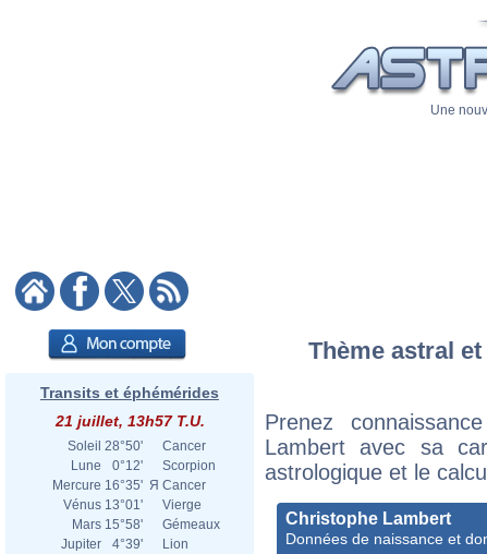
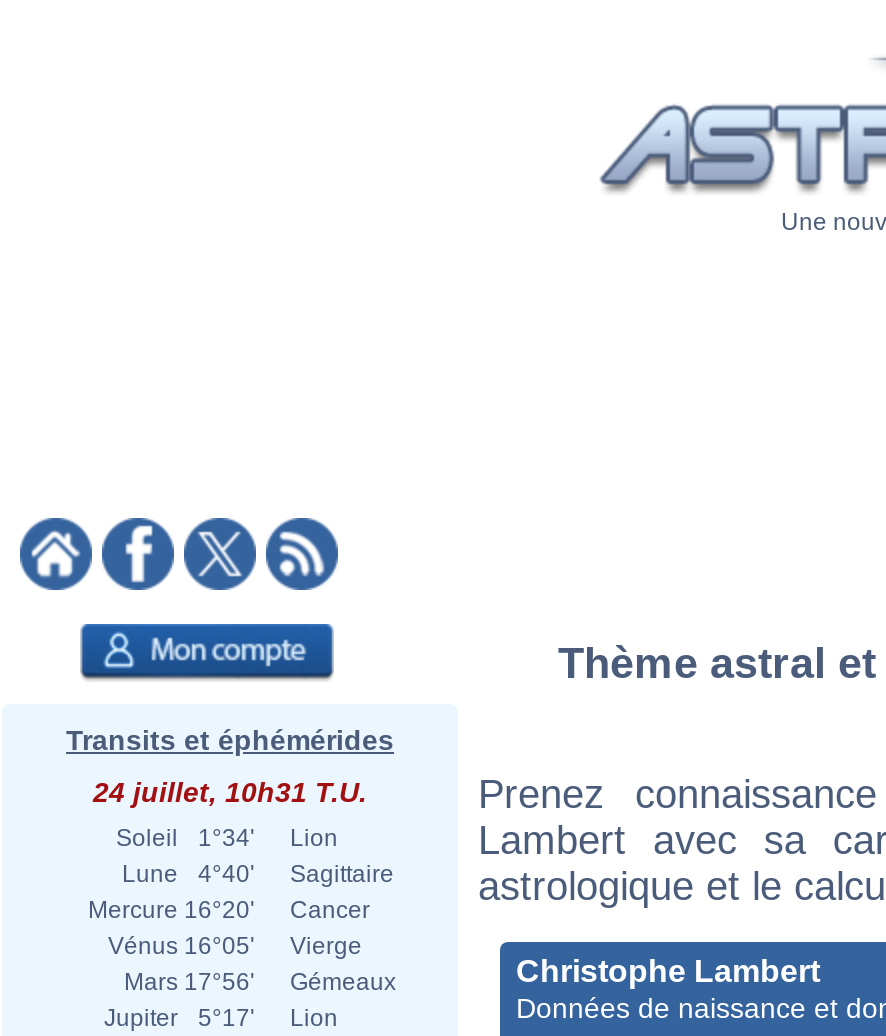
- 21 juillet, 13h57 T.U.
+ 24 juillet, 10h31 T.U.

- Soleil 28°50'
+ Soleil 1°34'
+ Lion
+ Lune 4°40'
+ Sagittaire
+ Mercure 16°20'

moved down: Cancer

- Lune 0°12'
- Scorpion
- Mercure 16°35' Я Cancer
- Vénus 13°01'
+ Vénus 16°05'

- Mars 15°58' Gémeaux
+ Mars 17°56' Gémeaux

- Jupiter 4°39' Lion
+ Jupiter 5°17' Lion
